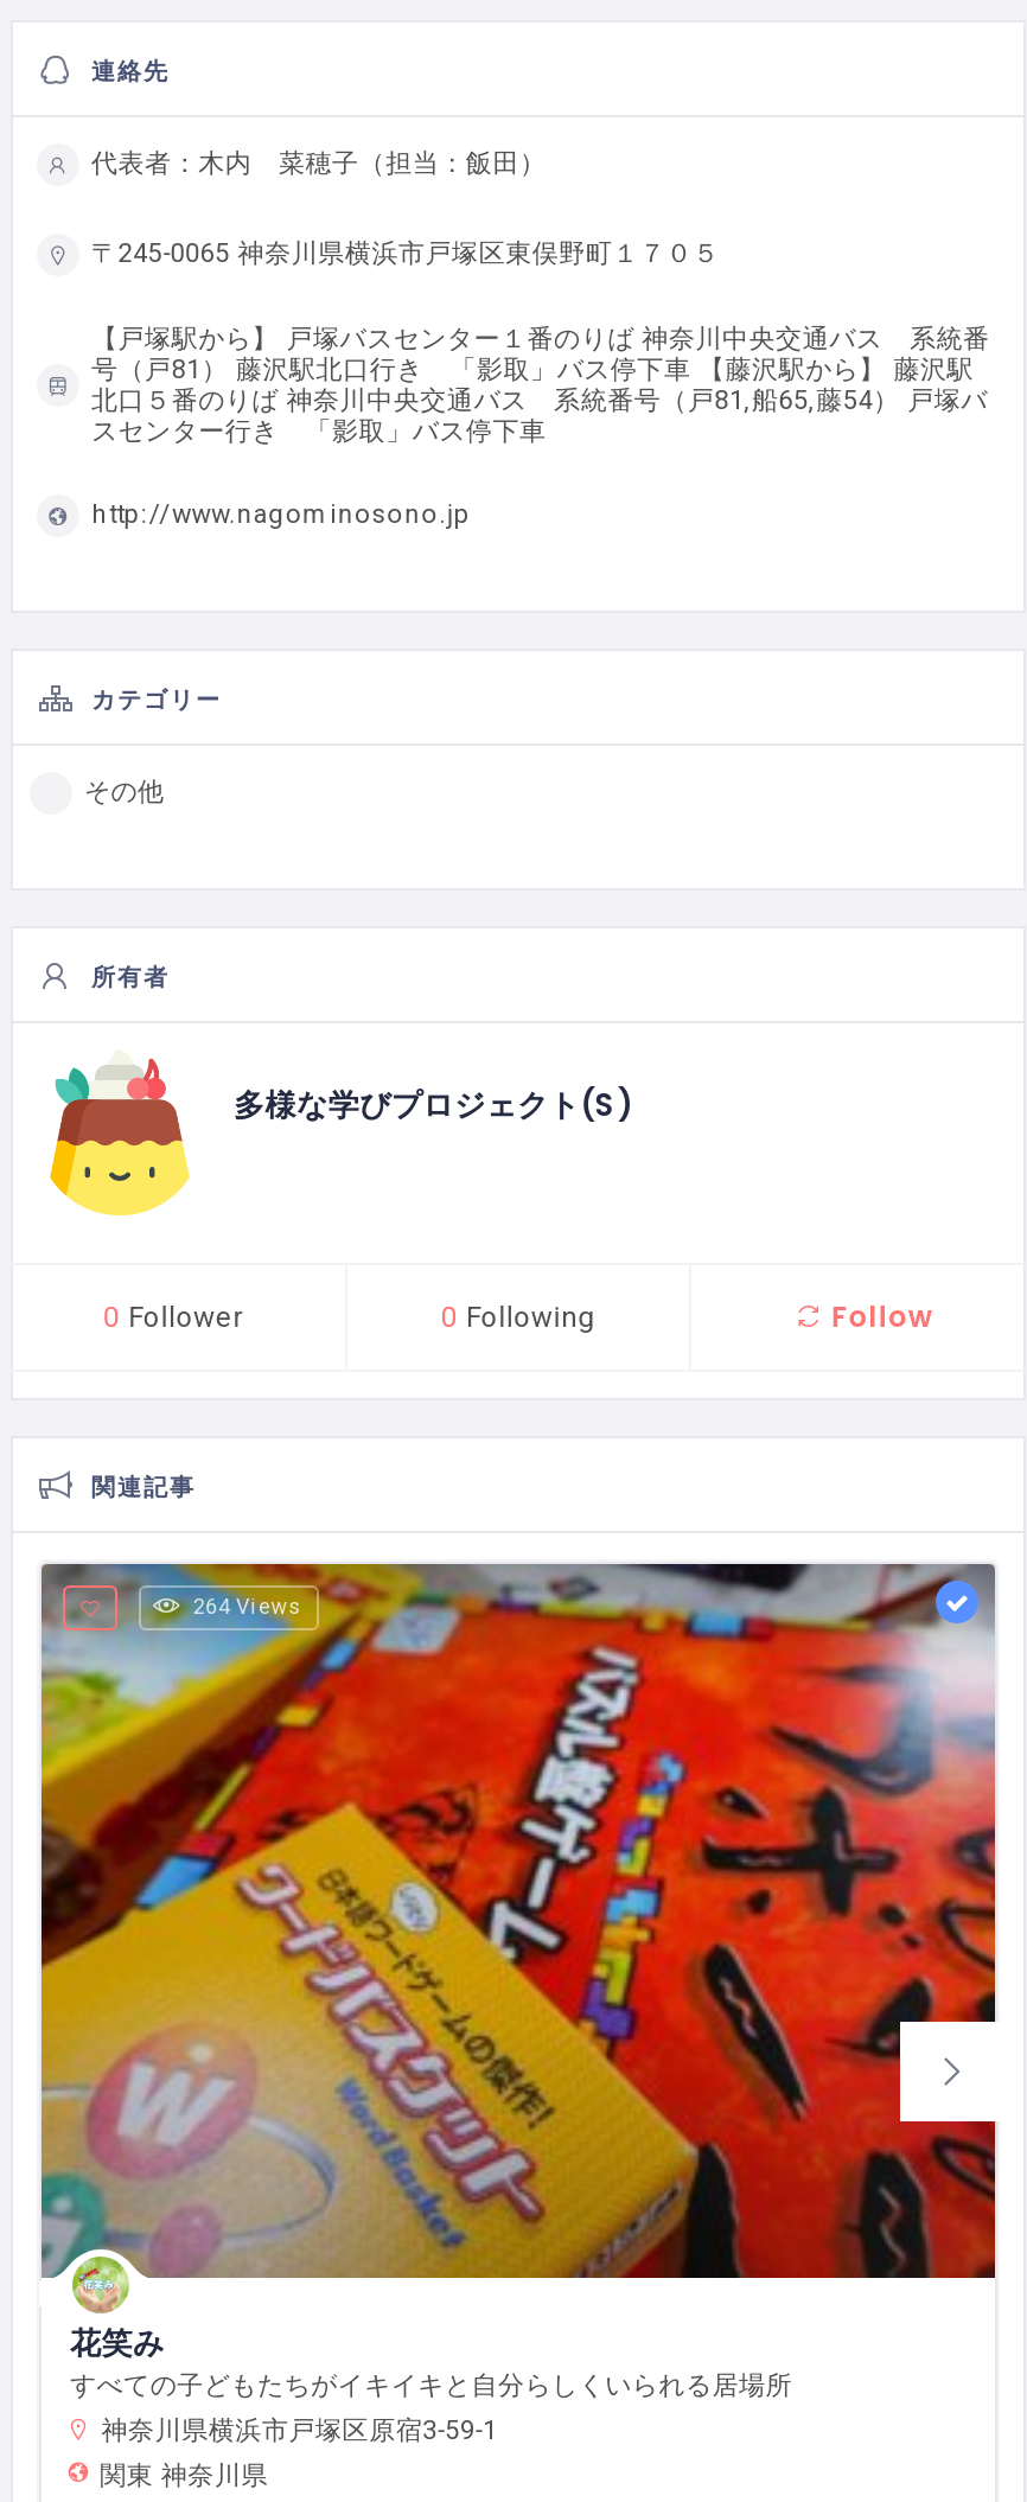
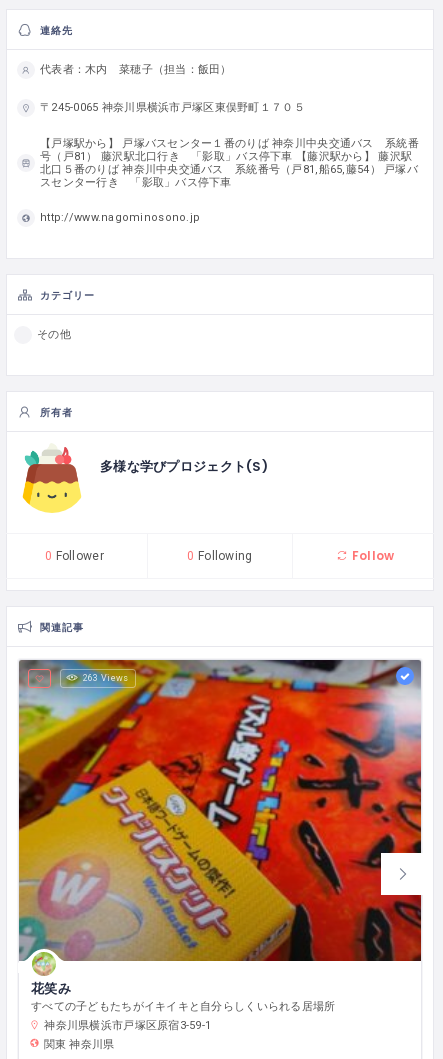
- 264 Views
+ 263 Views
